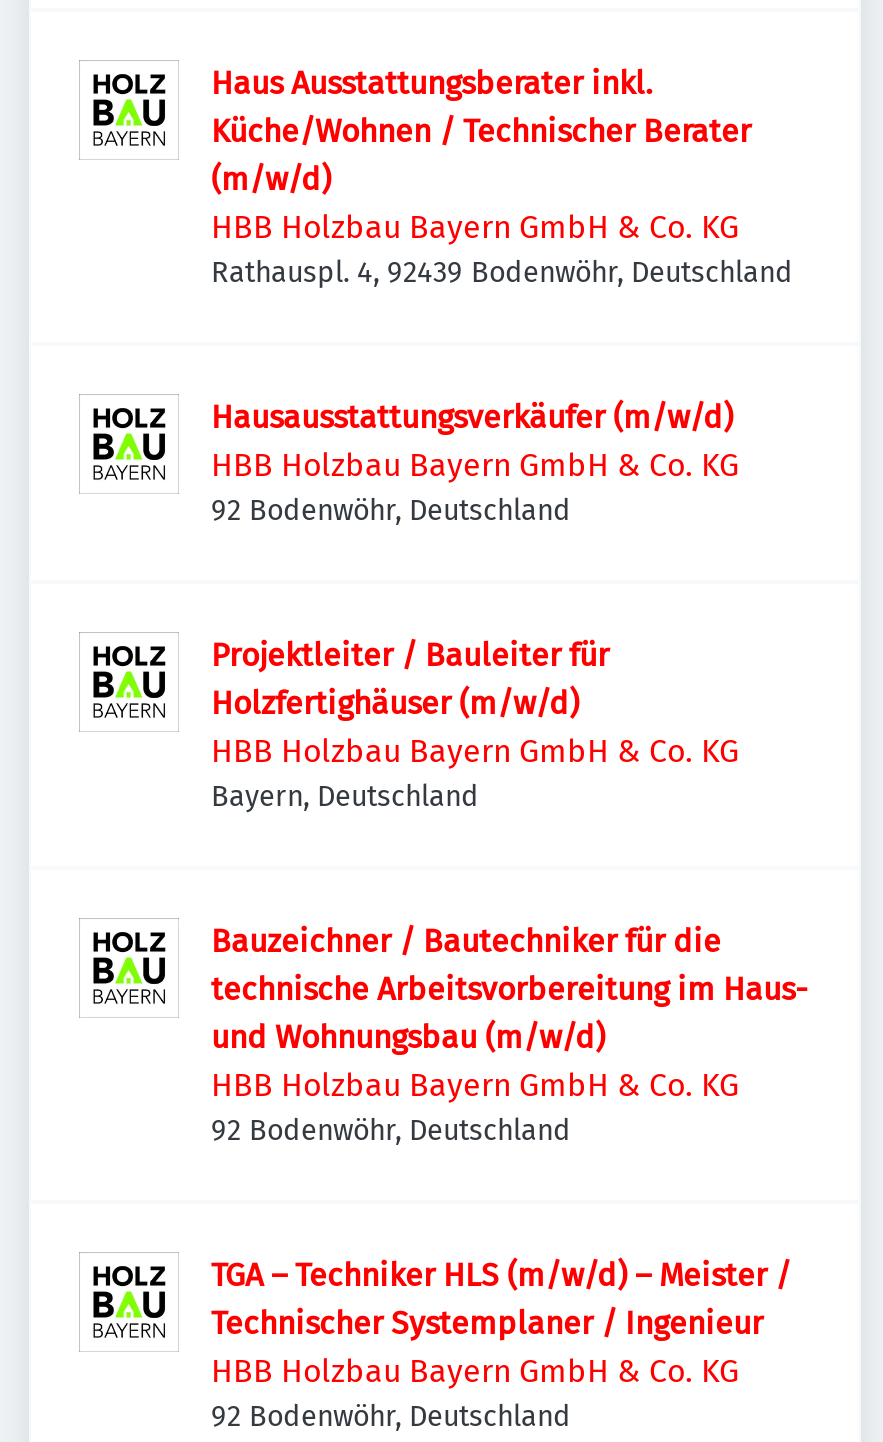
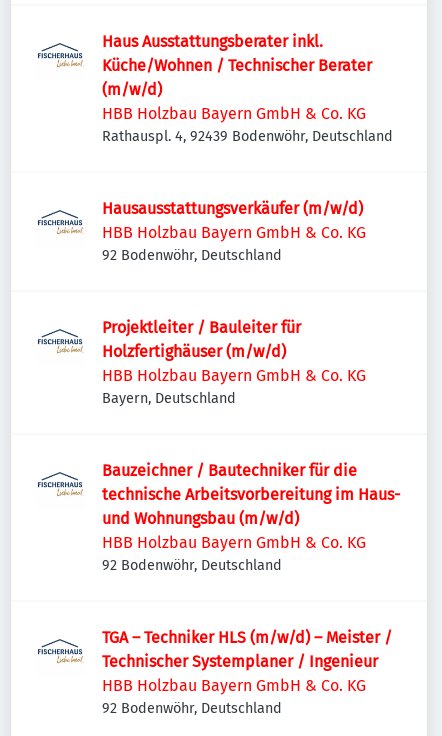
- [image]
+ [image]

- [image]
+ [image]

- [image]
+ [image]

- [image]
+ [image]

- [image]
+ [image]
